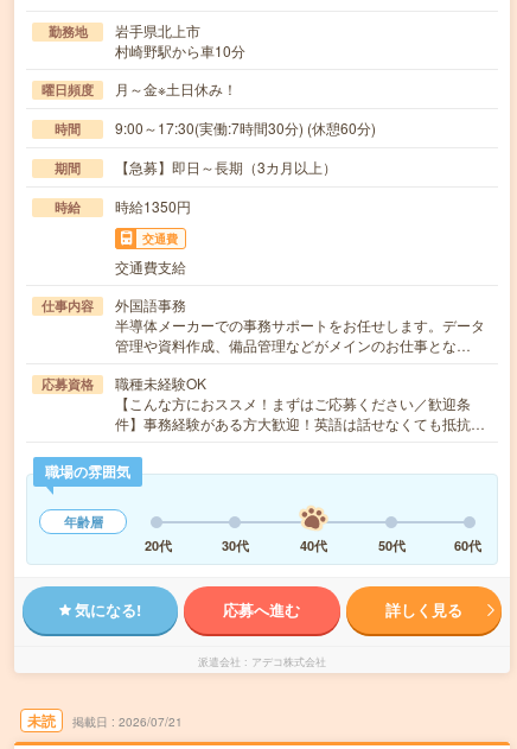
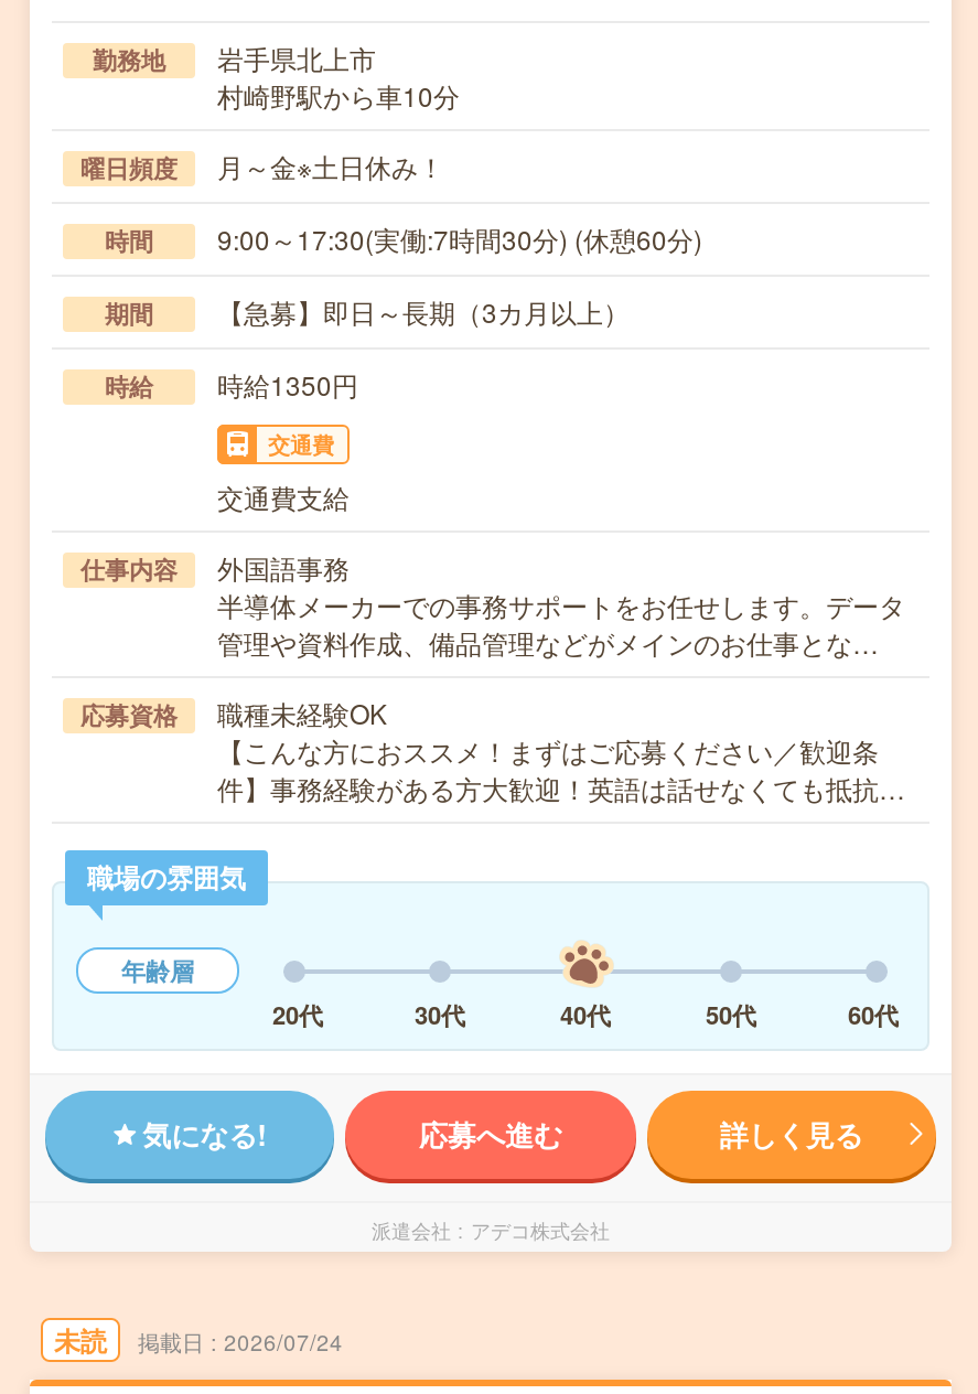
- 2026/07/21
+ 2026/07/24
